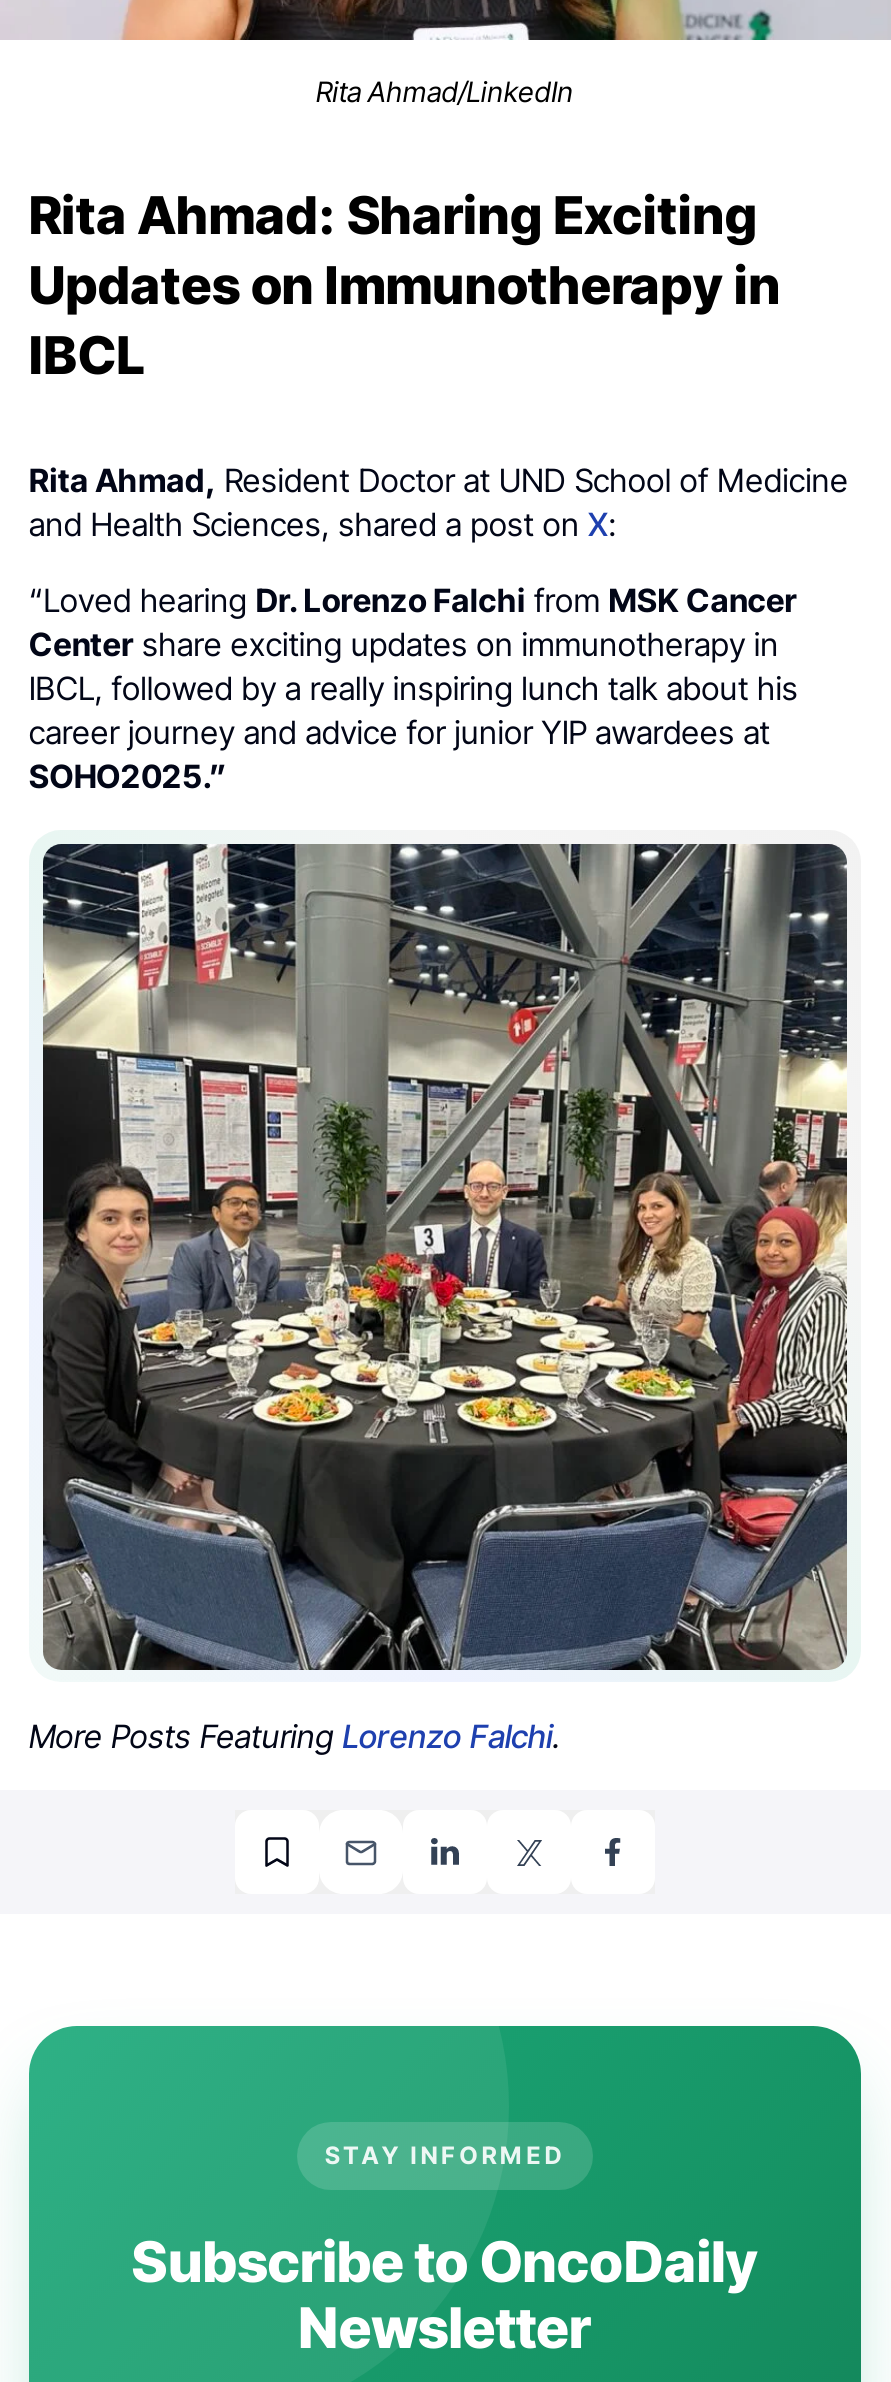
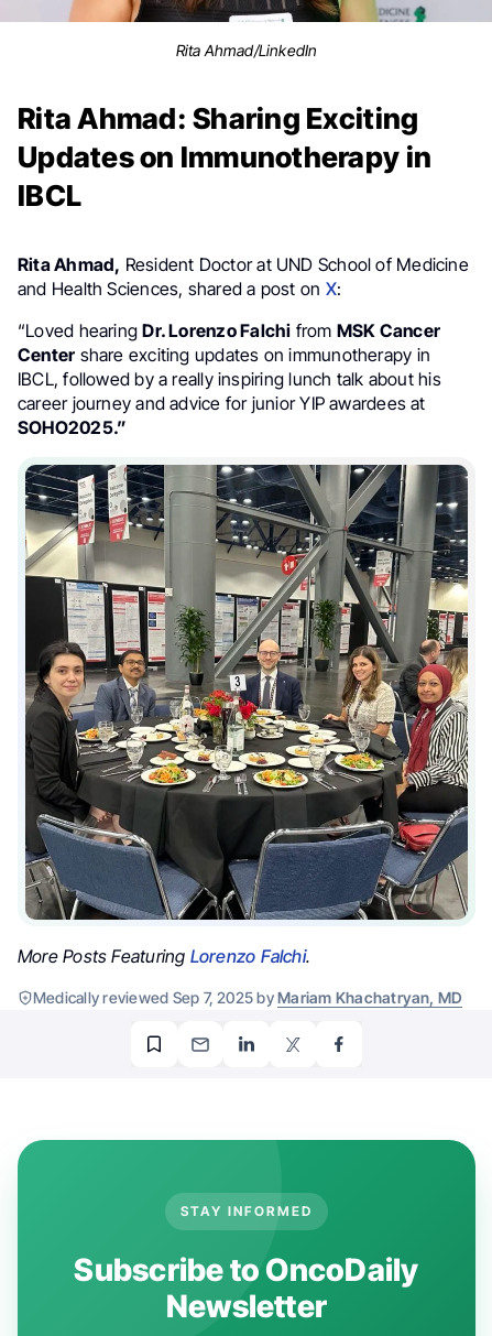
+ Medically reviewed Sep 7, 2025 by Mariam Khachatryan, MD
